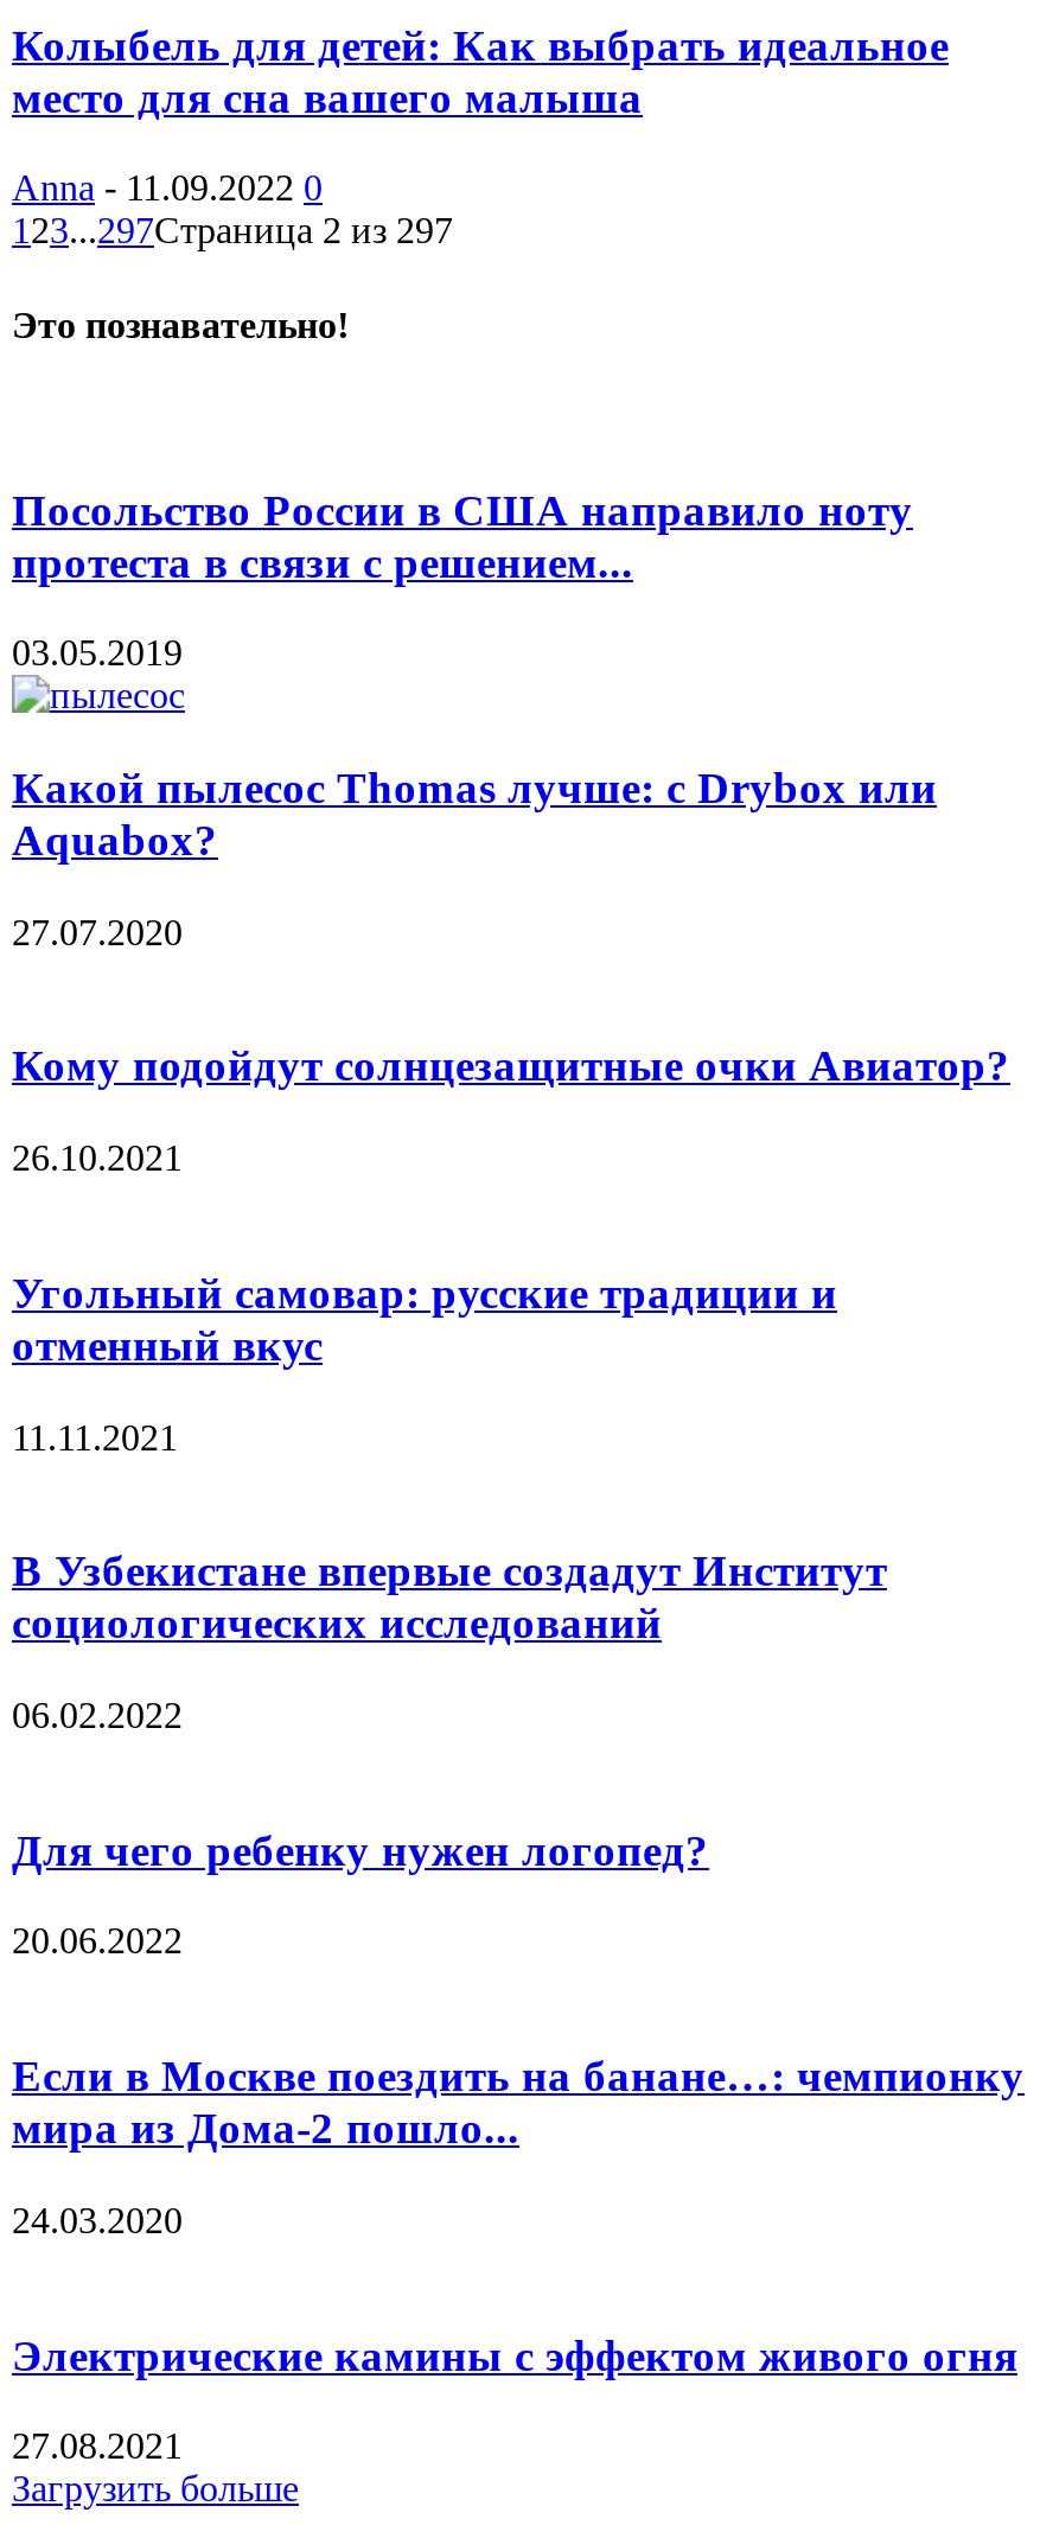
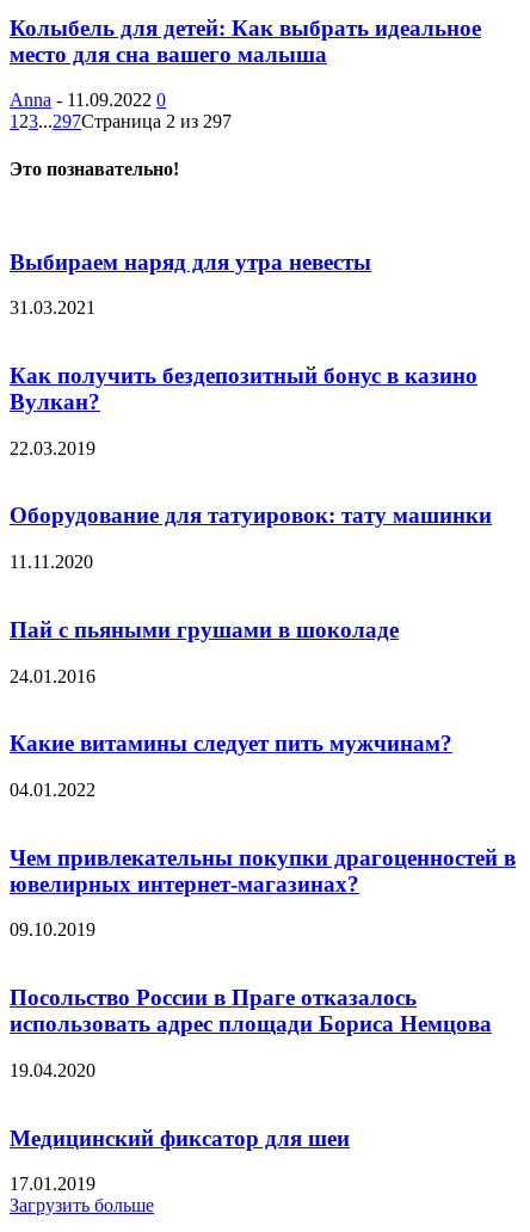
- Посольство России в США направило ноту
- протеста в связи с решением...
+ Выбираем наряд для утра невесты

- 03.05.2019
+ 31.03.2021

- Какой пылесос Thomas лучше: с Drybox или
- Aquabox?
+ Как получить бездепозитный бонус в казино
+ Вулкан?

- 27.07.2020
+ 22.03.2019

- Кому подойдут солнцезащитные очки Авиатор?
+ Оборудование для татуировок: тату машинки

- 26.10.2021
+ 11.11.2020

- Угольный самовар: русские традиции и
- отменный вкус
+ Пай с пьяными грушами в шоколаде

- 11.11.2021
+ 24.01.2016

- В Узбекистане впервые создадут Институт
- социологических исследований
+ Какие витамины следует пить мужчинам?

- 06.02.2022
+ 04.01.2022

- Для чего ребенку нужен логопед?
+ Чем привлекательны покупки драгоценностей в
+ ювелирных интернет-магазинах?

- 20.06.2022
+ 09.10.2019

- Если в Москве поездить на банане…: чемпионку
- мира из Дома-2 пошло...
+ Посольство России в Праге отказалось
+ использовать адрес площади Бориса Немцова

- 24.03.2020
+ 19.04.2020

- Электрические камины с эффектом живого огня
+ Медицинский фиксатор для шеи

- 27.08.2021
+ 17.01.2019
